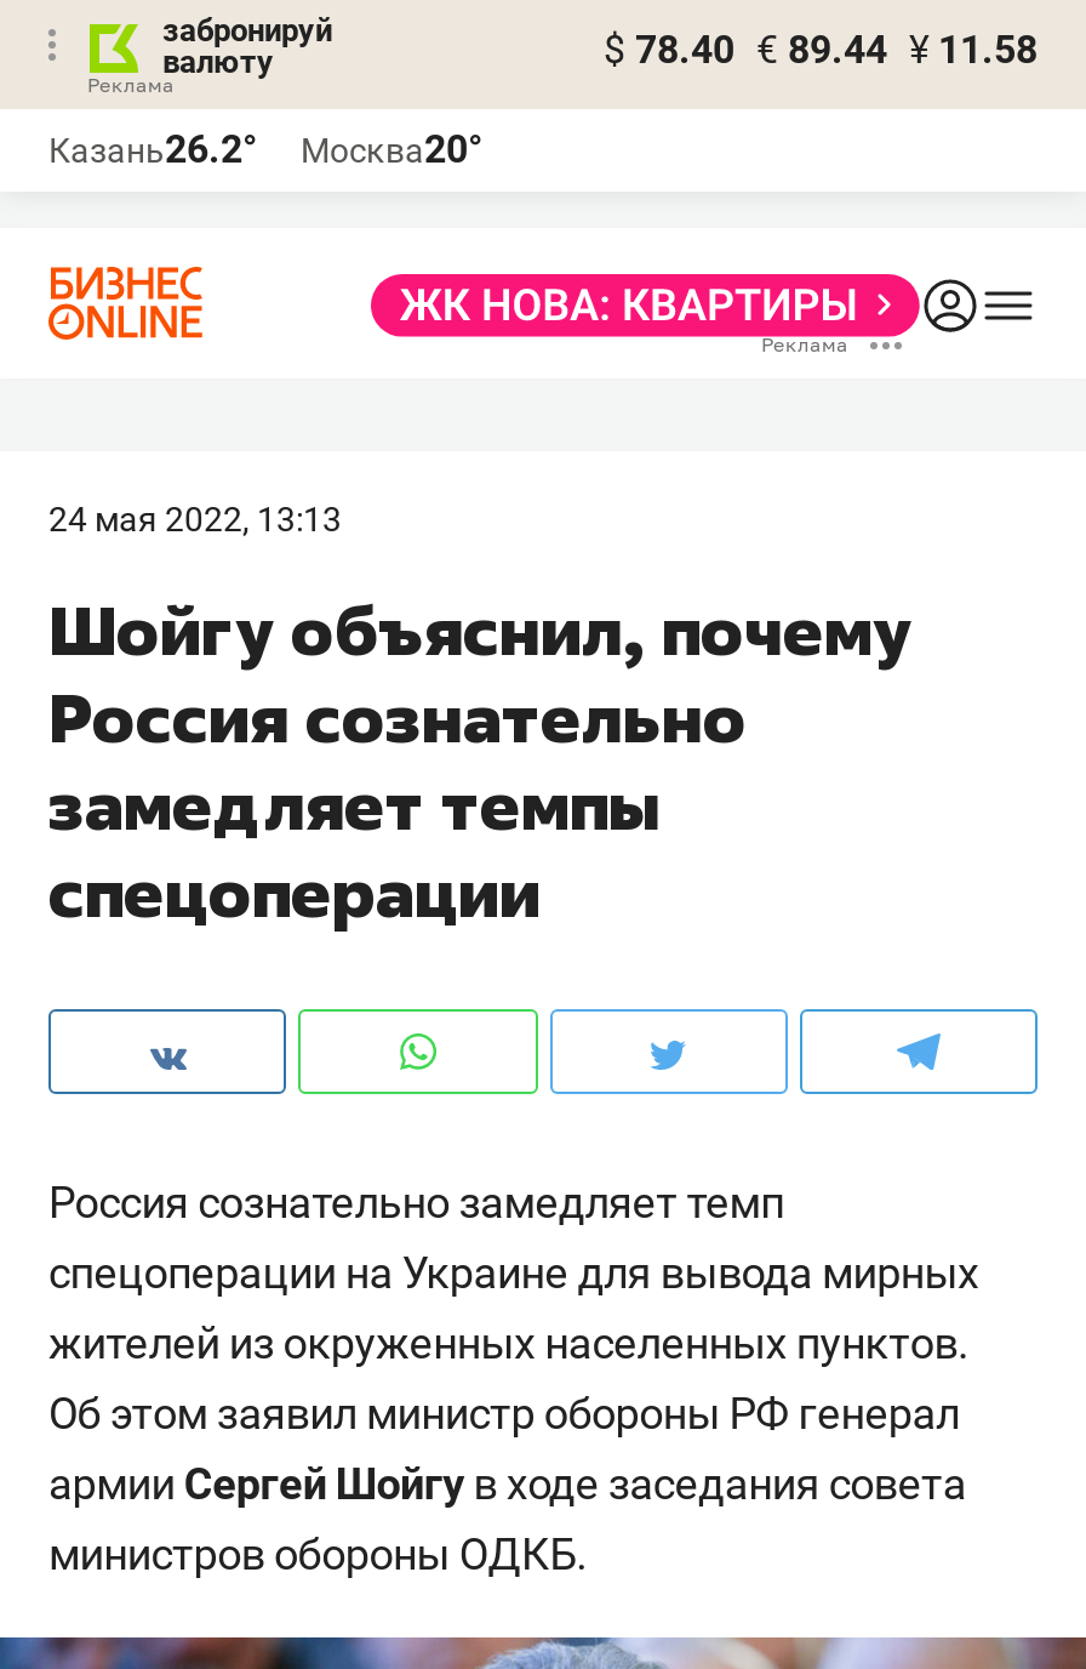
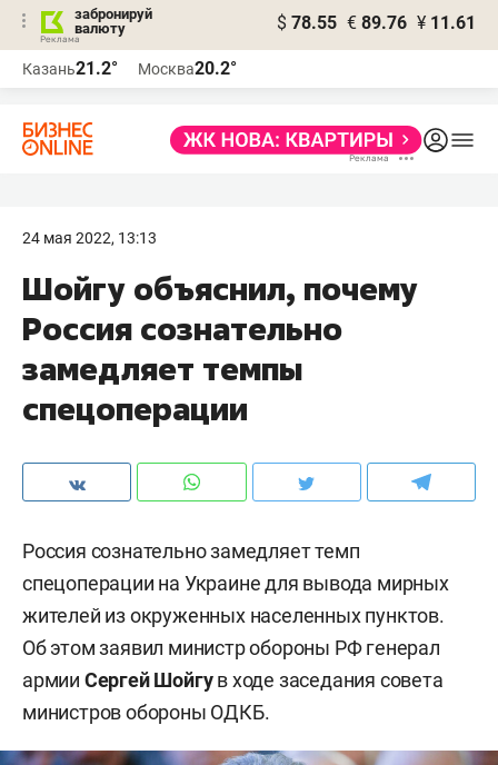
- $ 78.40 € 89.44 ¥ 11.58
+ $ 78.55 € 89.76 ¥ 11.61

- Казань26.2°
+ Казань21.2°

- Москва20°
+ Москва20.2°
